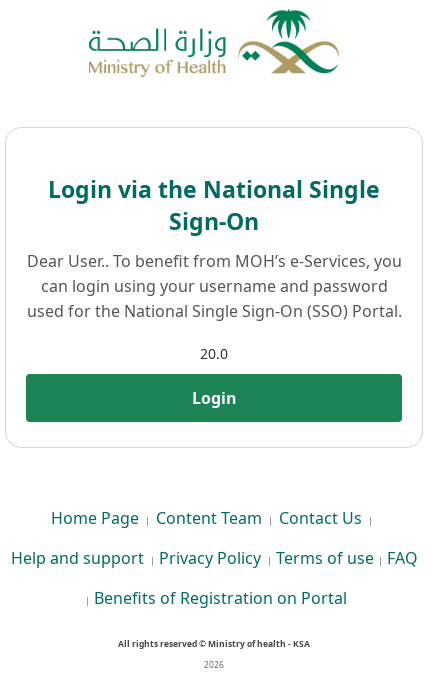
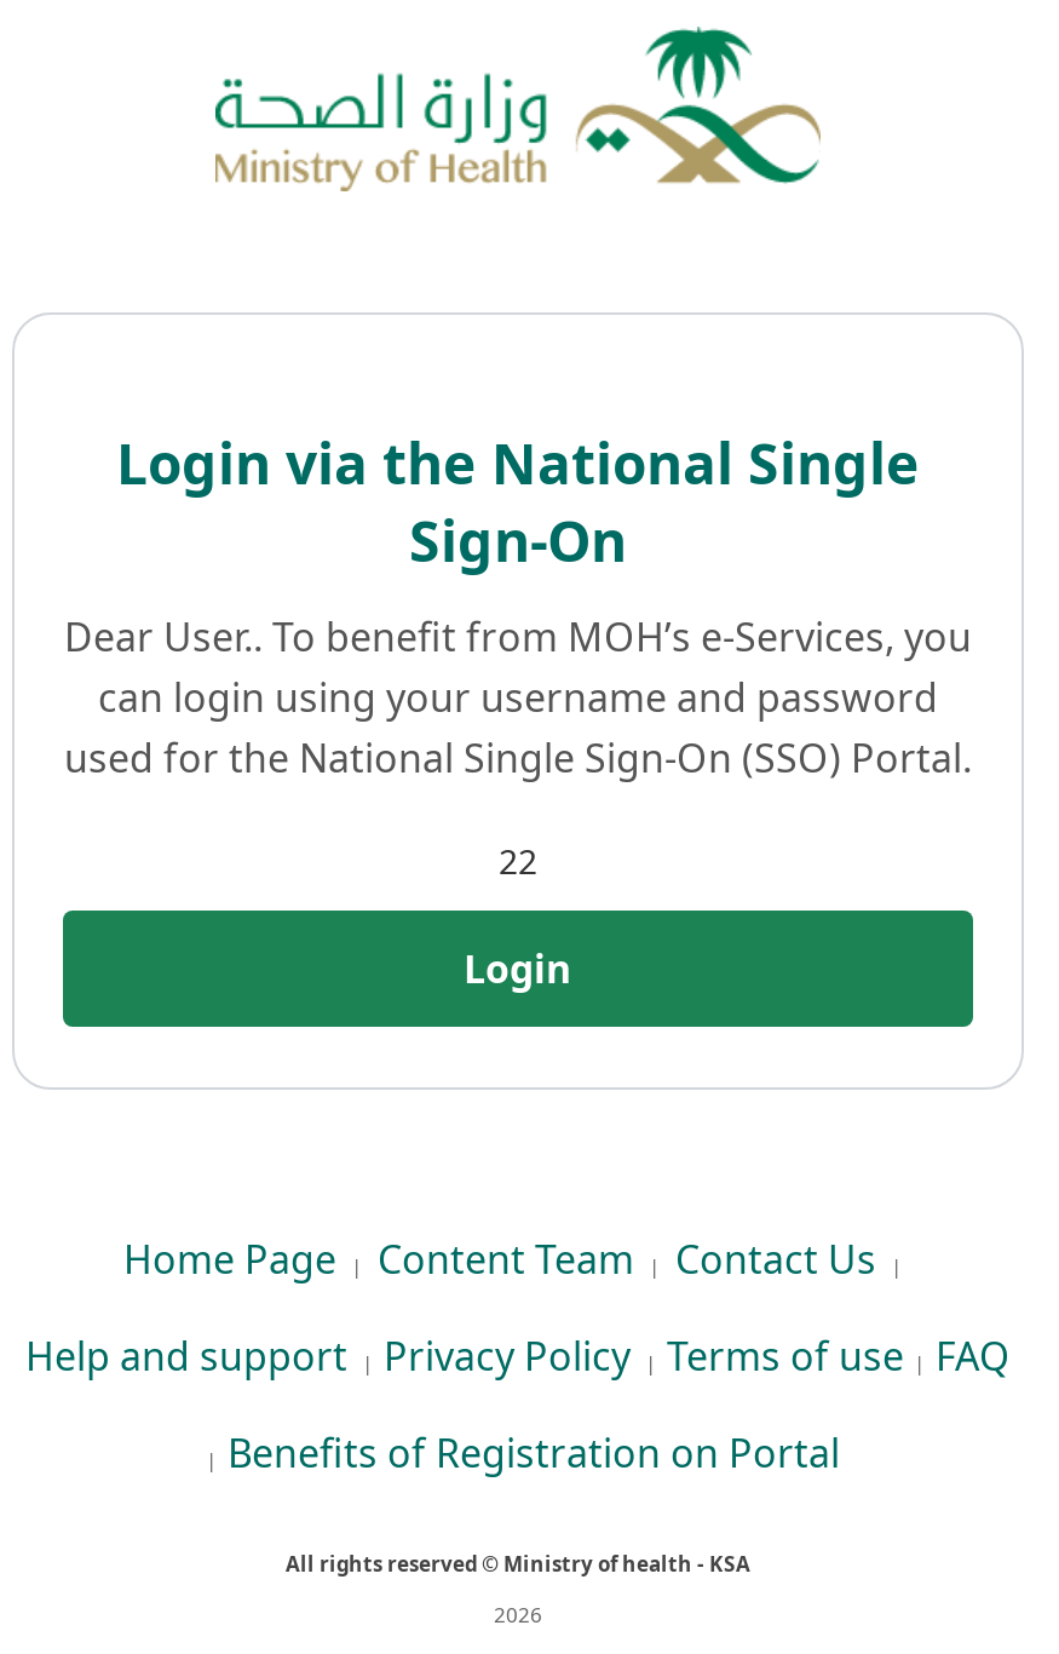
- 20.0
+ 22
